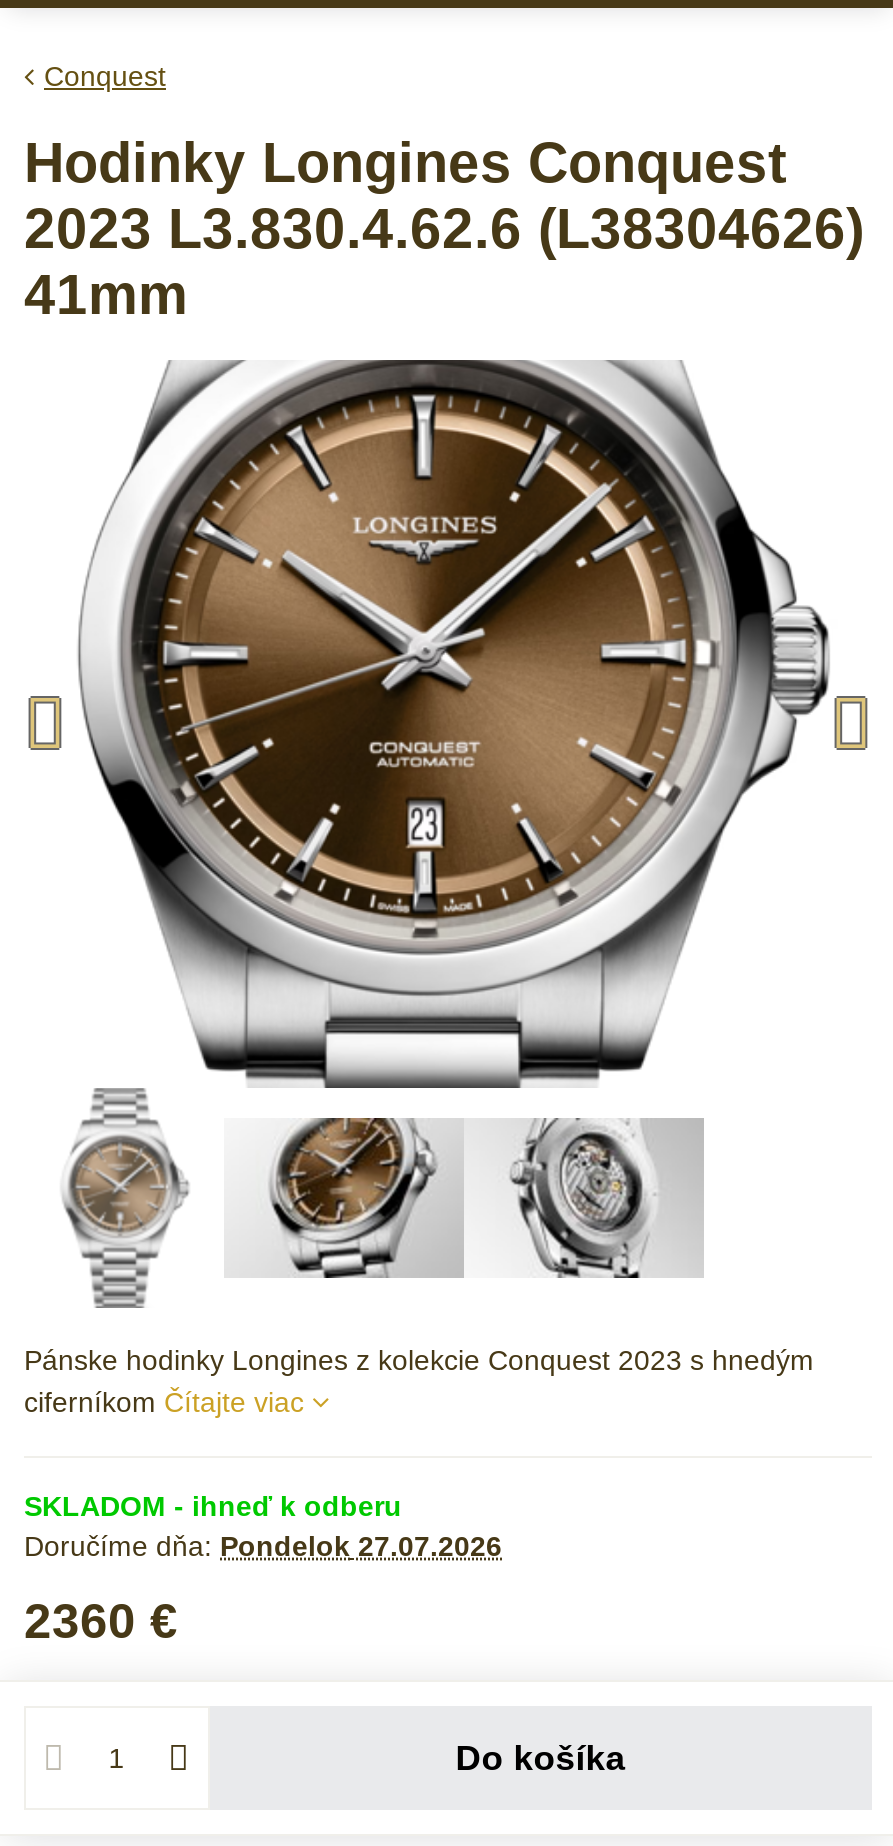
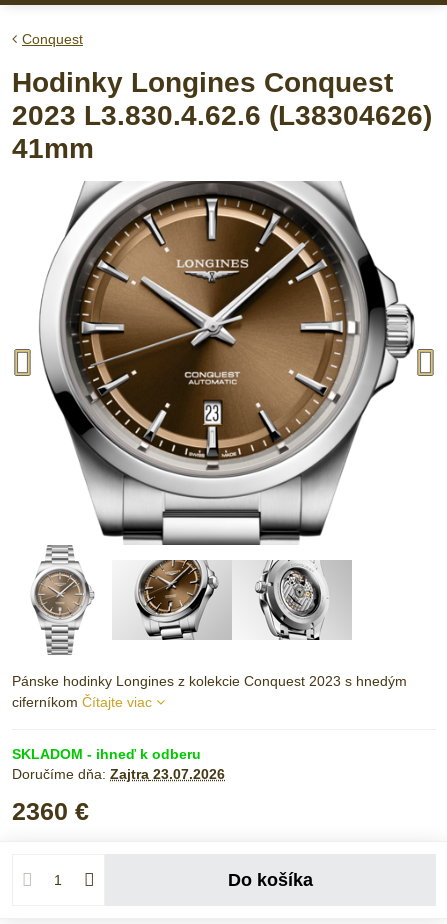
- Doručíme dňa: Pondelok 27.07.2026
+ Doručíme dňa: Zajtra 23.07.2026
